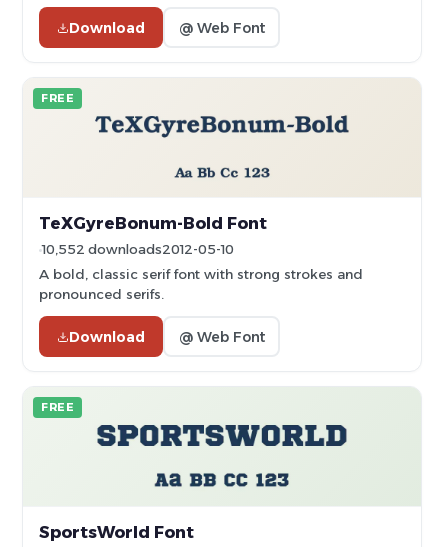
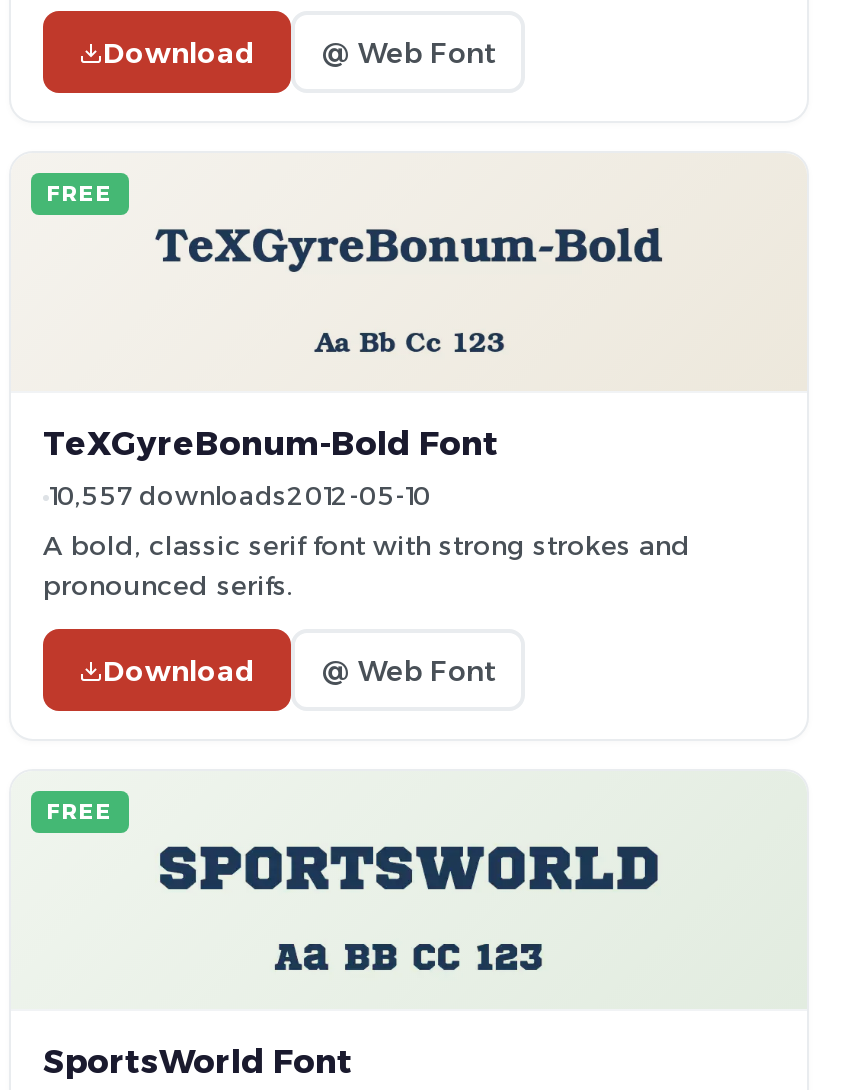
- 10,552 downloads2012-05-10
+ 10,557 downloads2012-05-10
